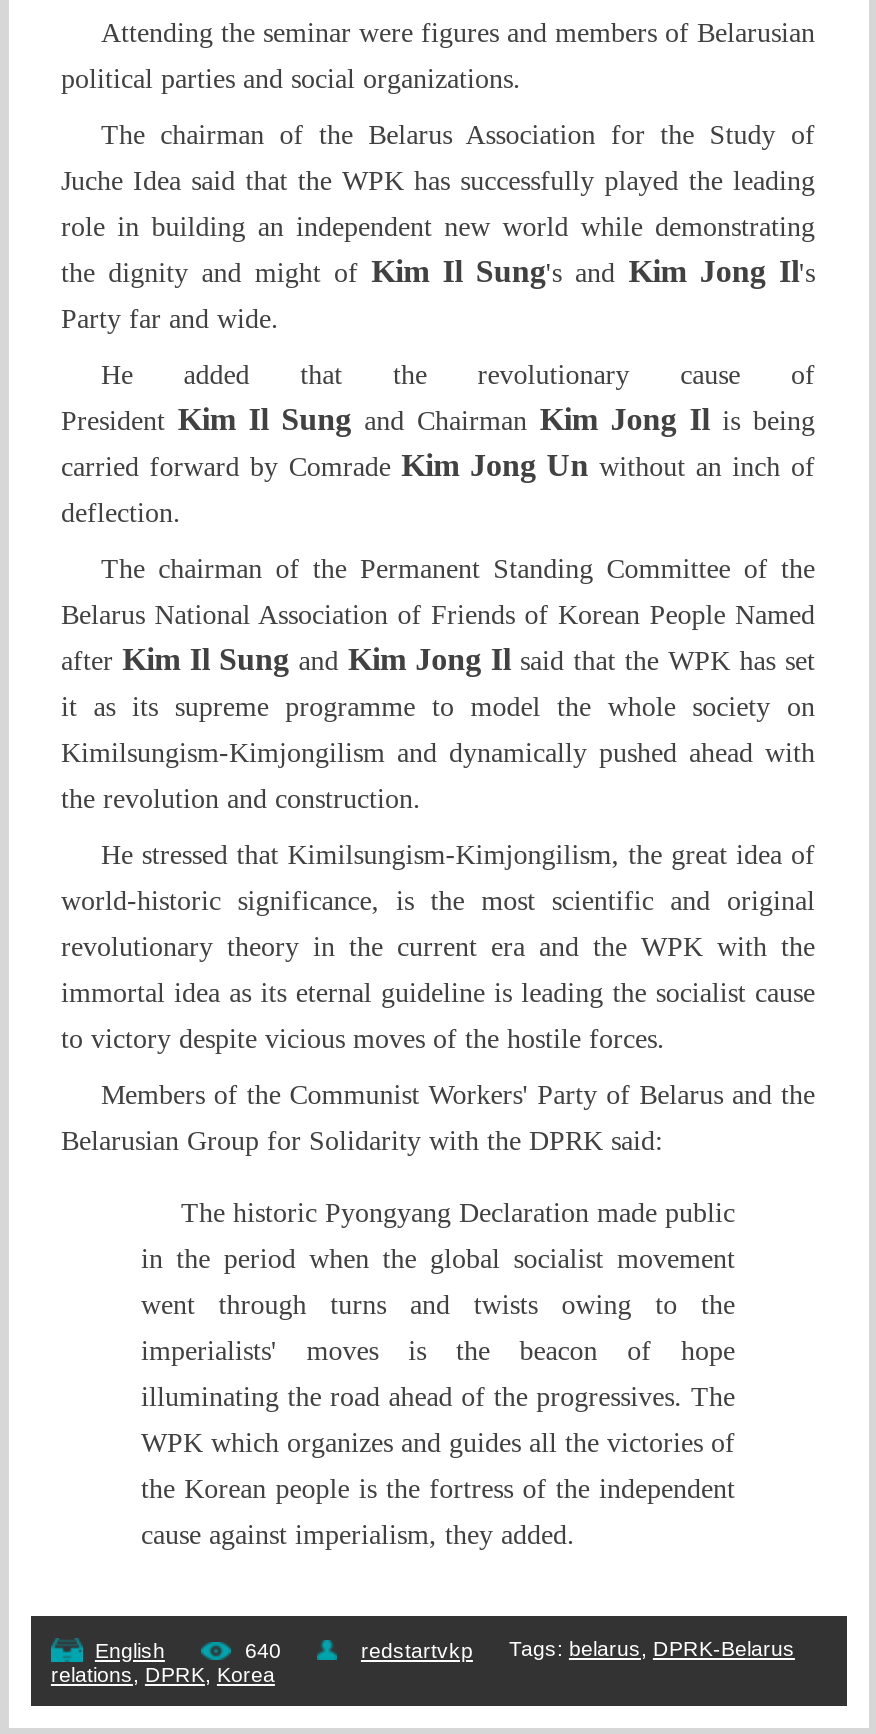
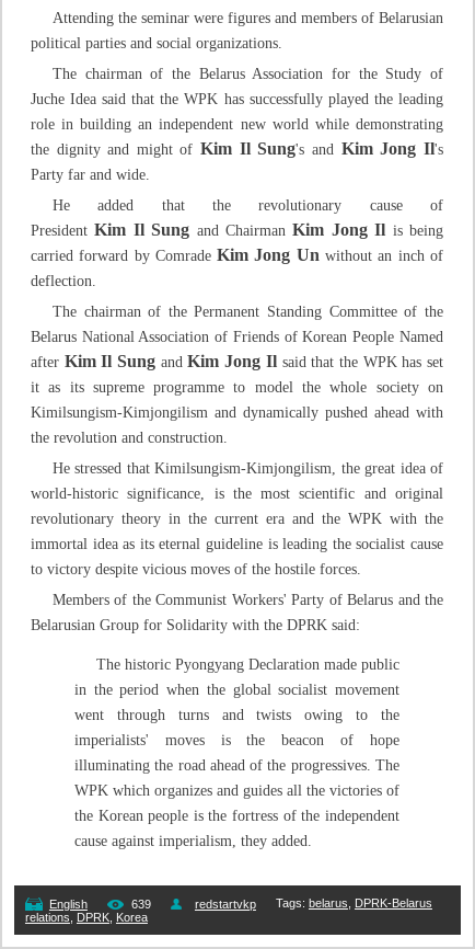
- 640
+ 639
